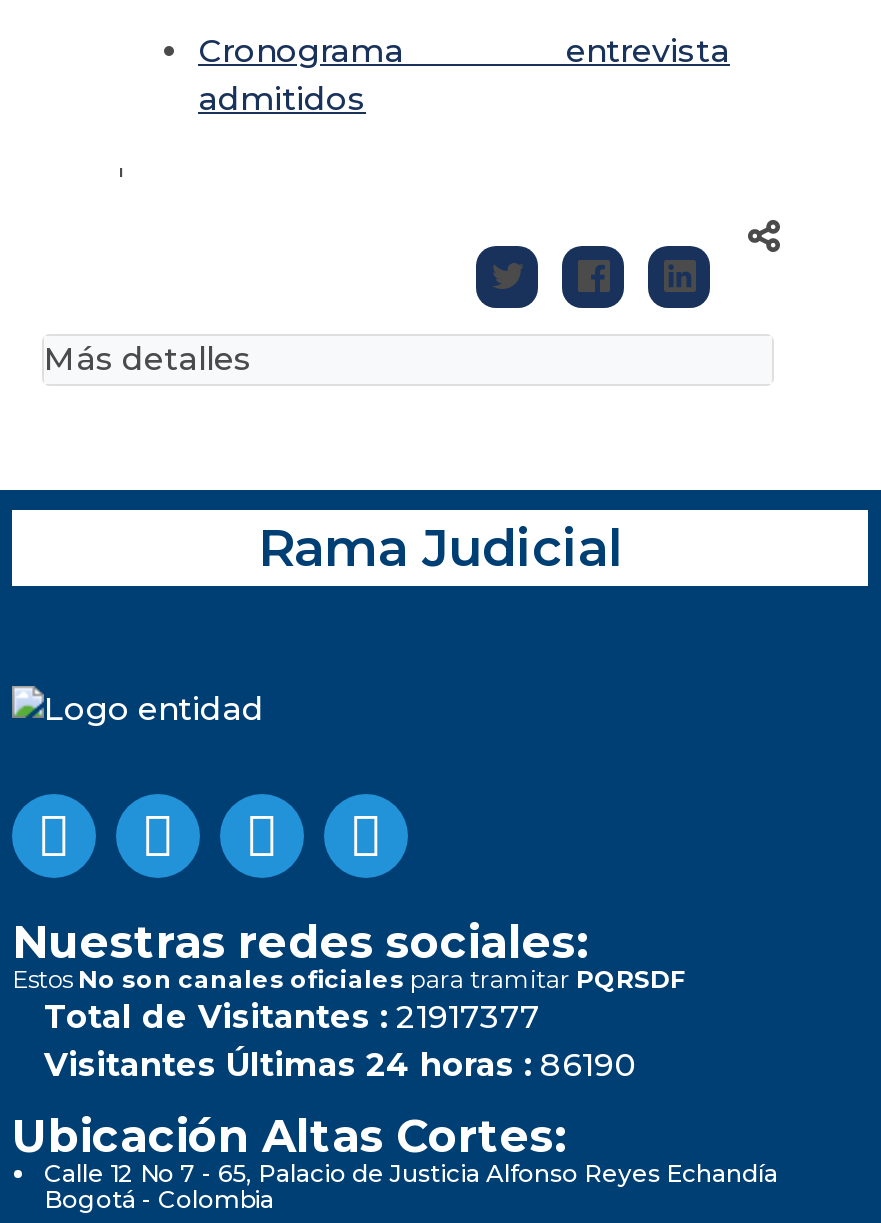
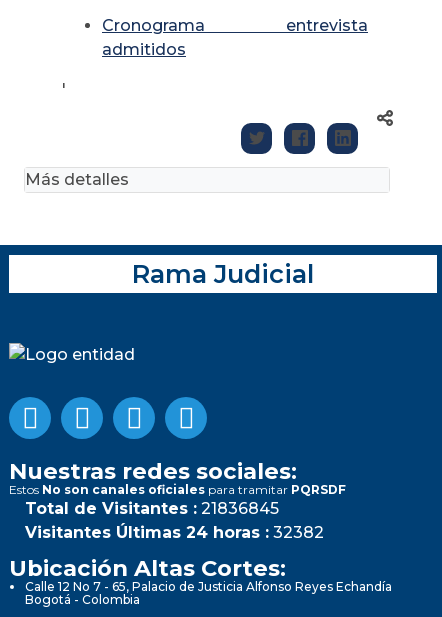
- Total de Visitantes : 21917377
+ Total de Visitantes : 21836845

- Visitantes Últimas 24 horas : 86190
+ Visitantes Últimas 24 horas : 32382
